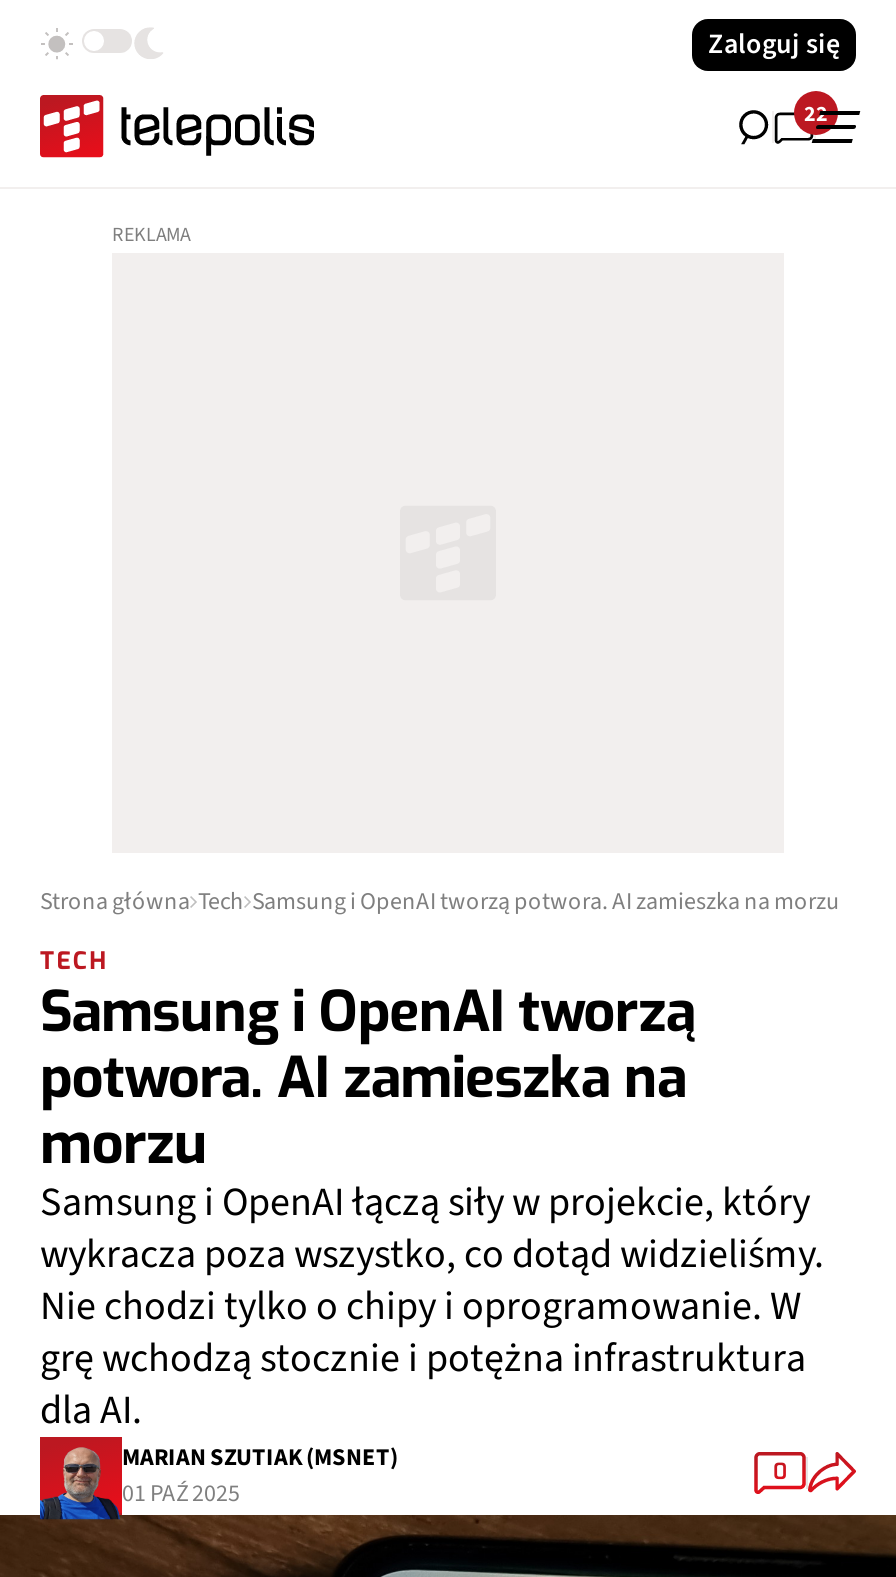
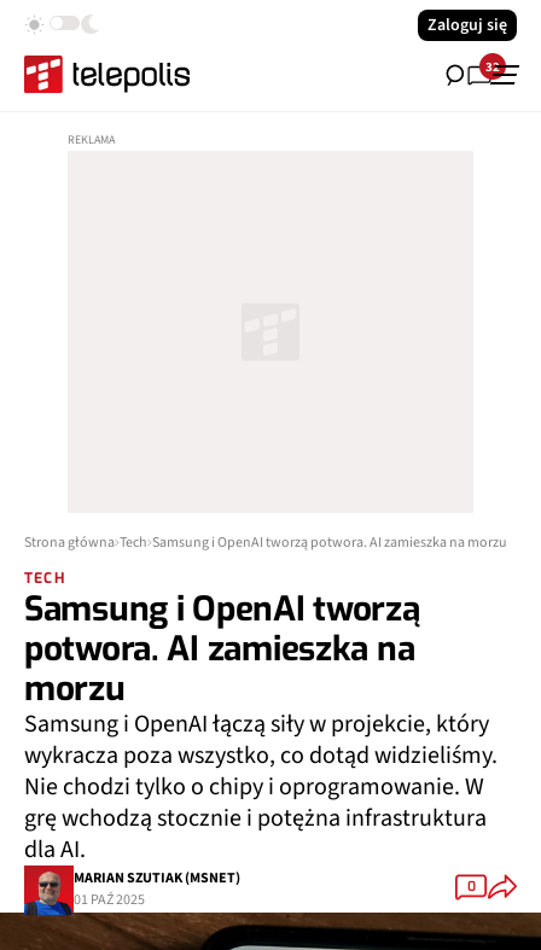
- 22
+ 32
